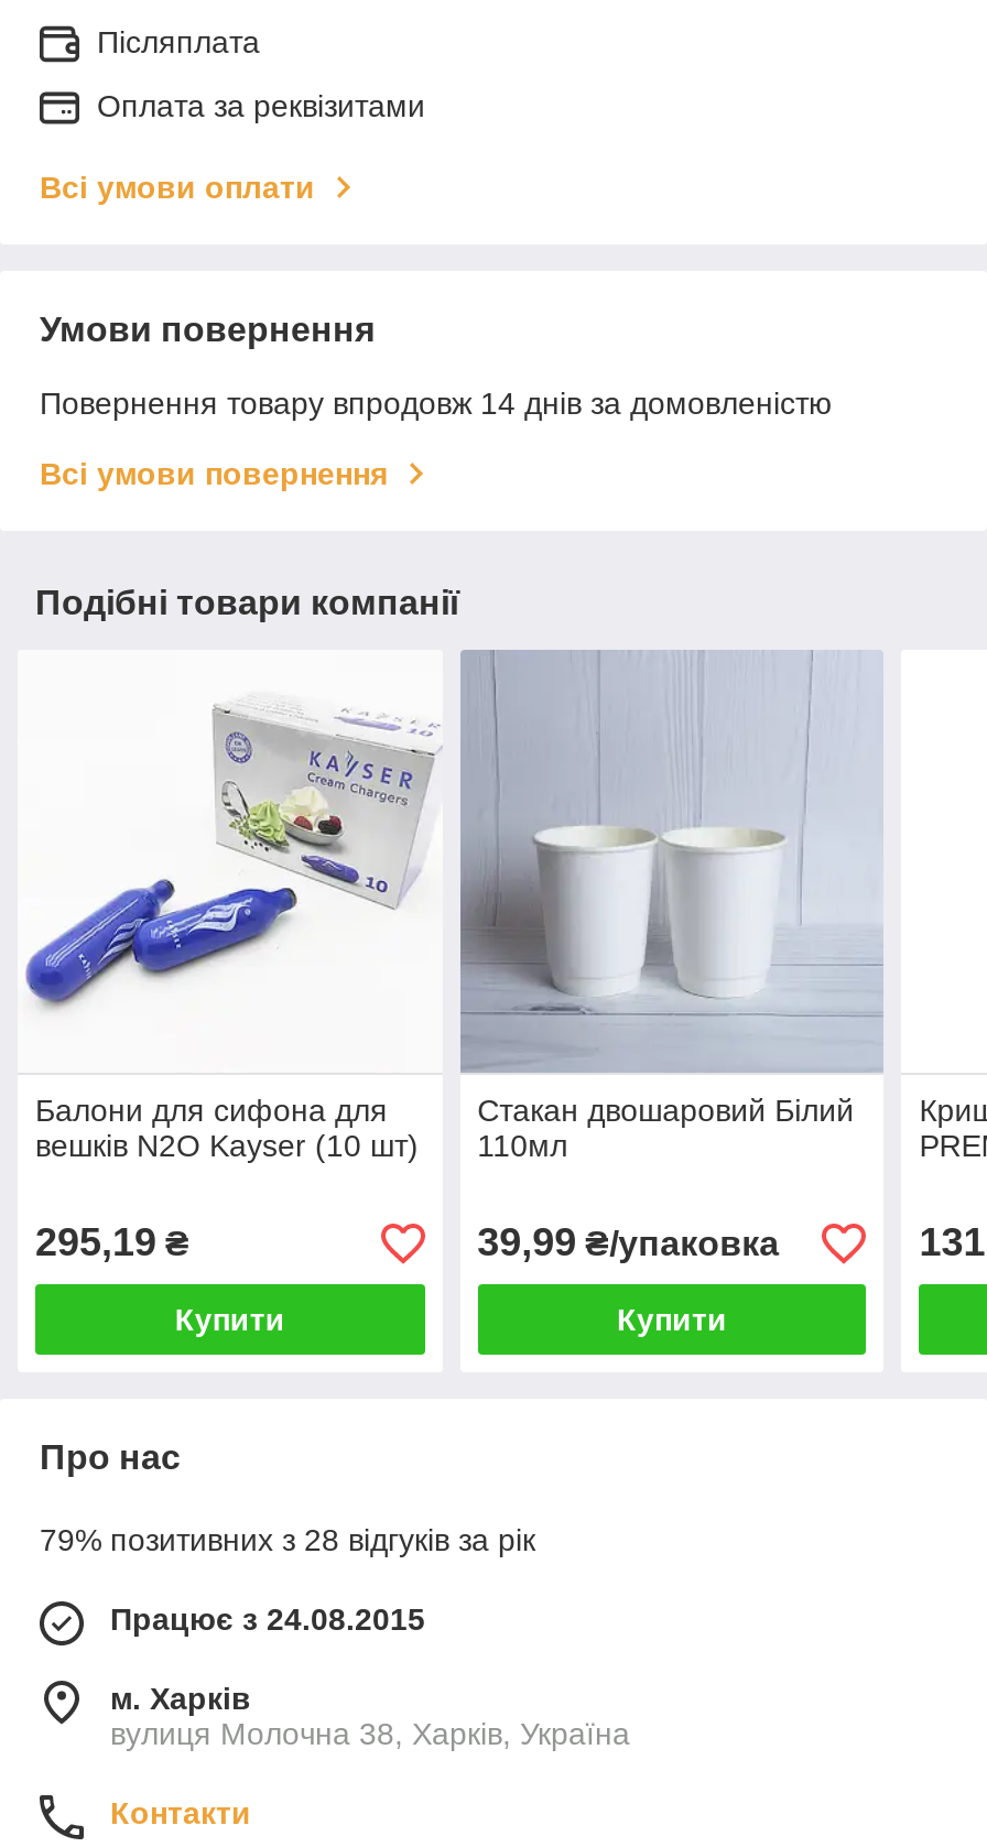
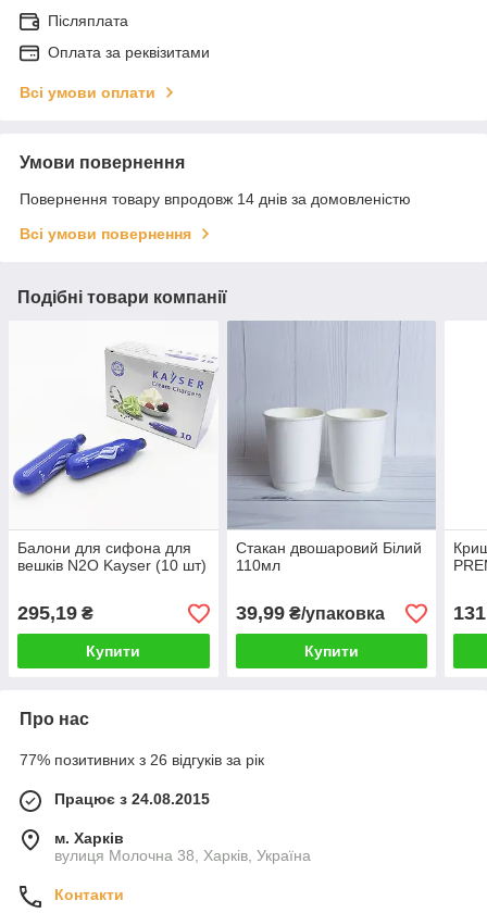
- 79% позитивних з 28 відгуків за рік
+ 77% позитивних з 26 відгуків за рік
